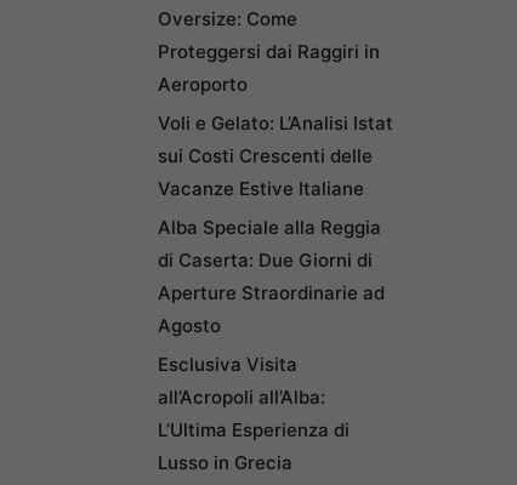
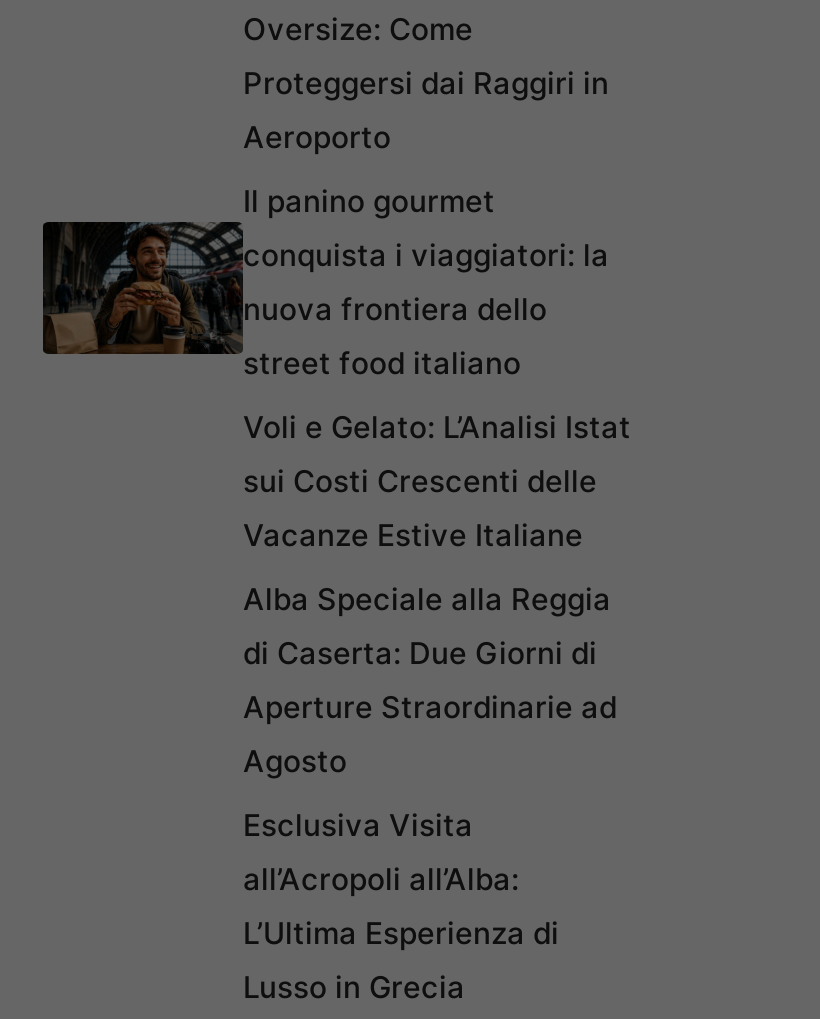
+ [image]
+ Il panino gourmet
+ conquista i viaggiatori: la
+ nuova frontiera dello
+ street food italiano
